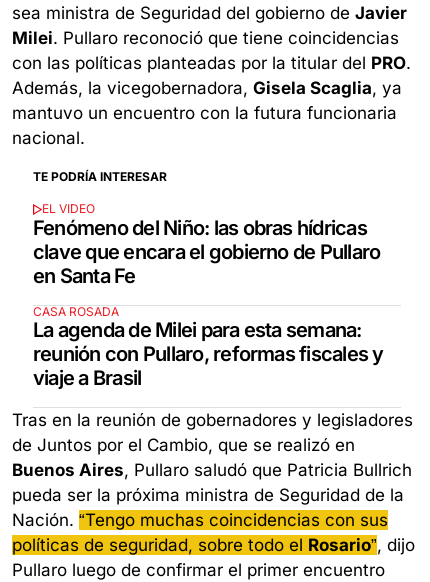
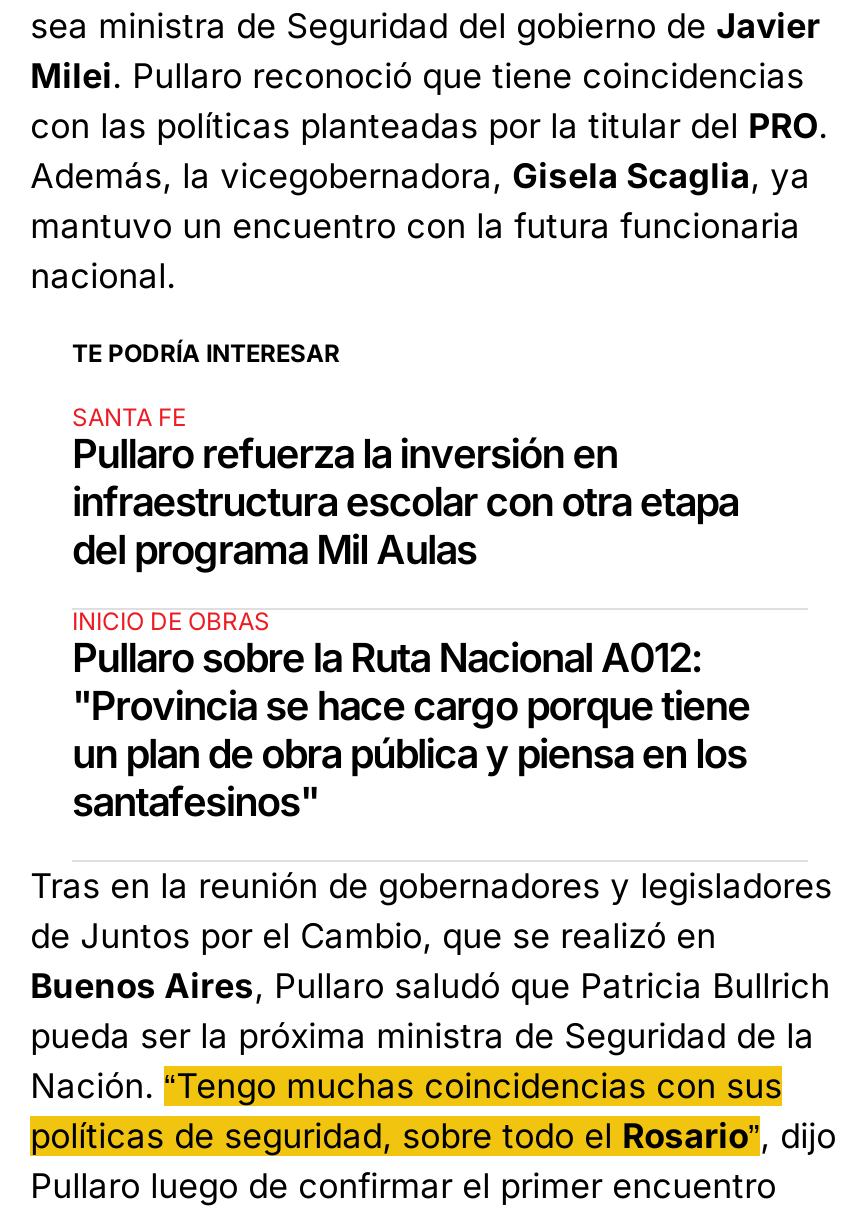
- EL VIDEO
- Fenómeno del Niño: las obras hídricas
- clave que encara el gobierno de Pullaro
- en Santa Fe
+ SANTA FE
+ Pullaro refuerza la inversión en
+ infraestructura escolar con otra etapa
+ del programa Mil Aulas

- CASA ROSADA
- La agenda de Milei para esta semana:
- reunión con Pullaro, reformas fiscales y
- viaje a Brasil
+ INICIO DE OBRAS
+ Pullaro sobre la Ruta Nacional A012:
+ "Provincia se hace cargo porque tiene
+ un plan de obra pública y piensa en los
+ santafesinos"
